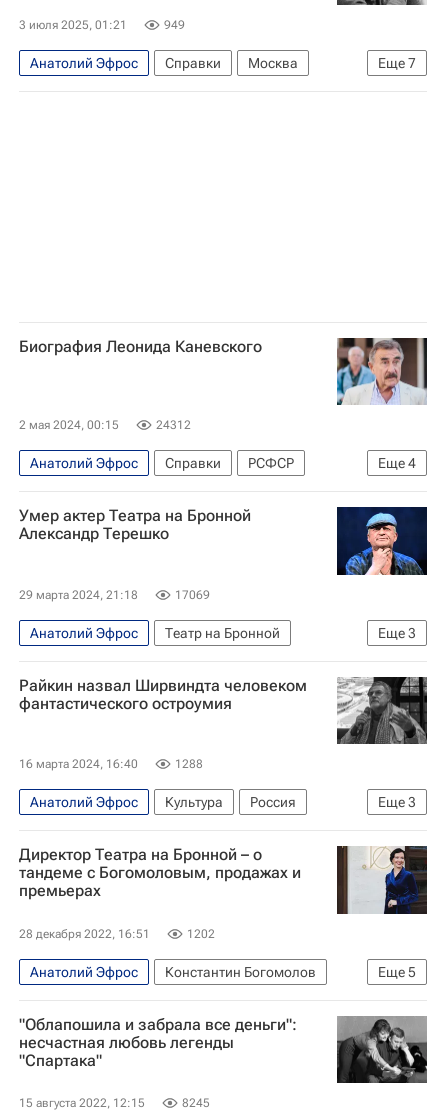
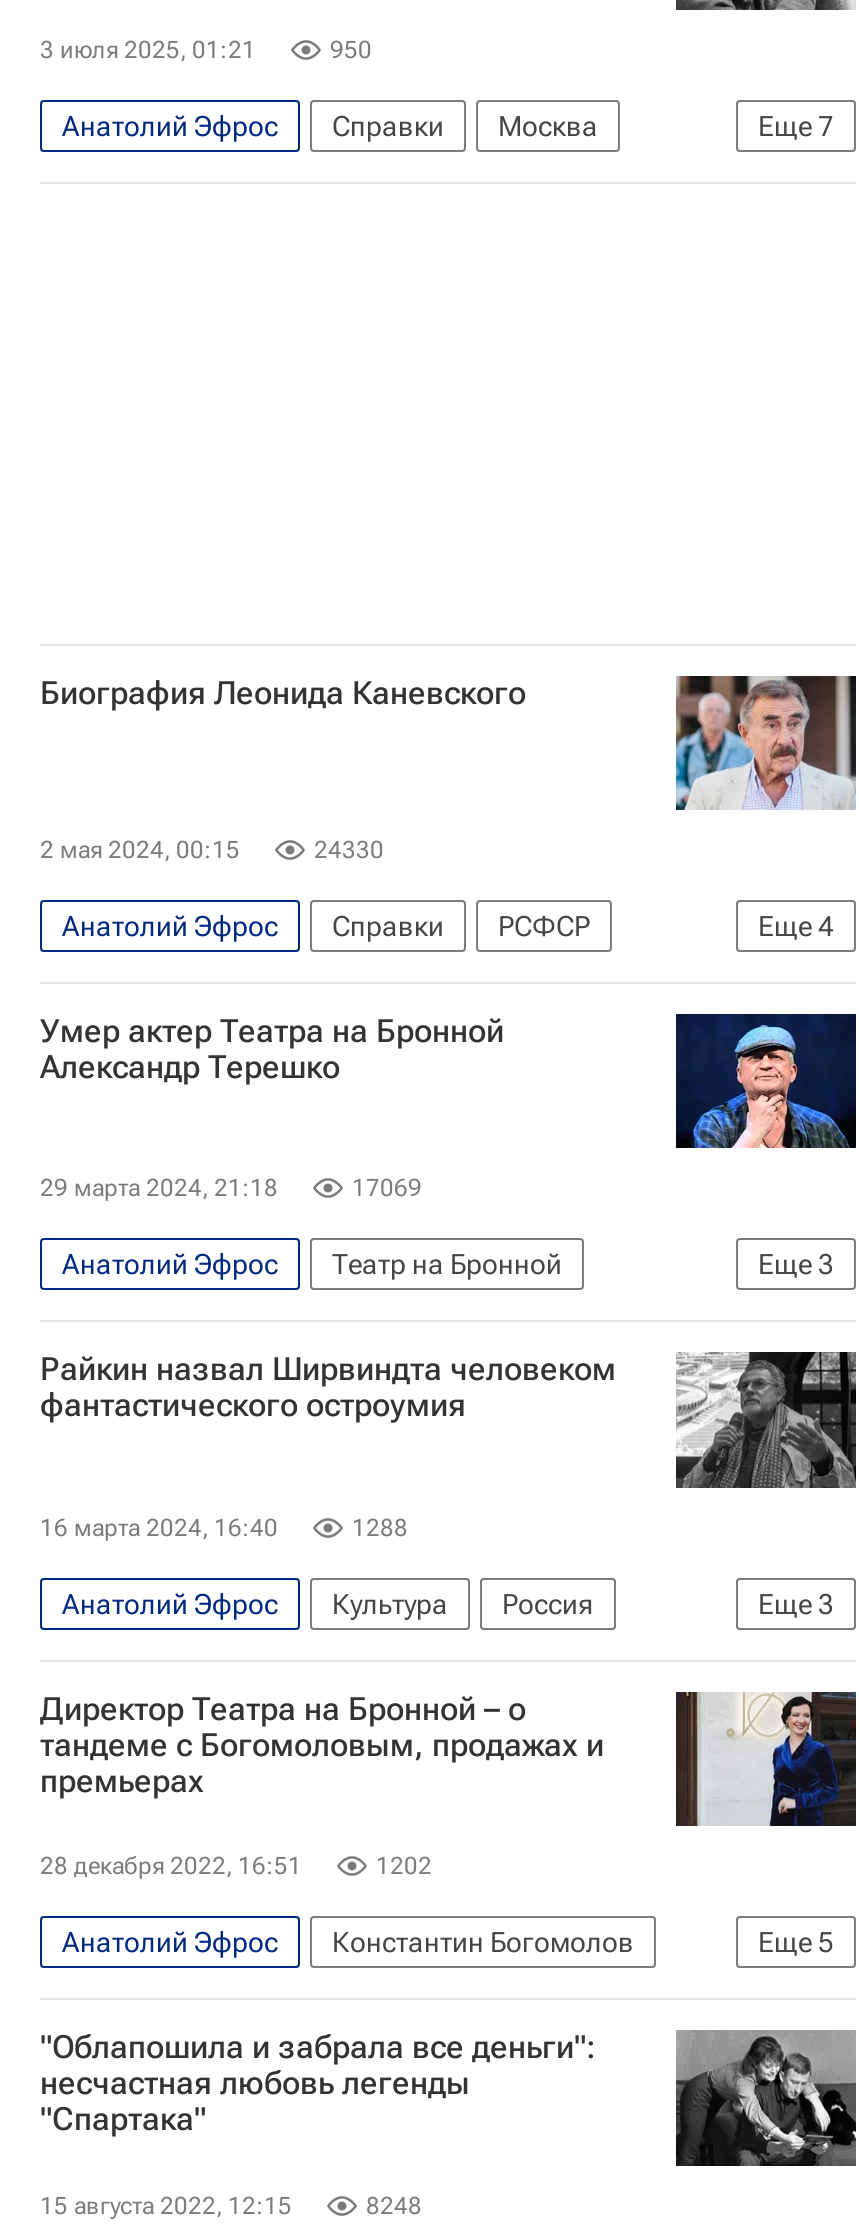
- 949
+ 950

- 24312
+ 24330

- 8245
+ 8248
